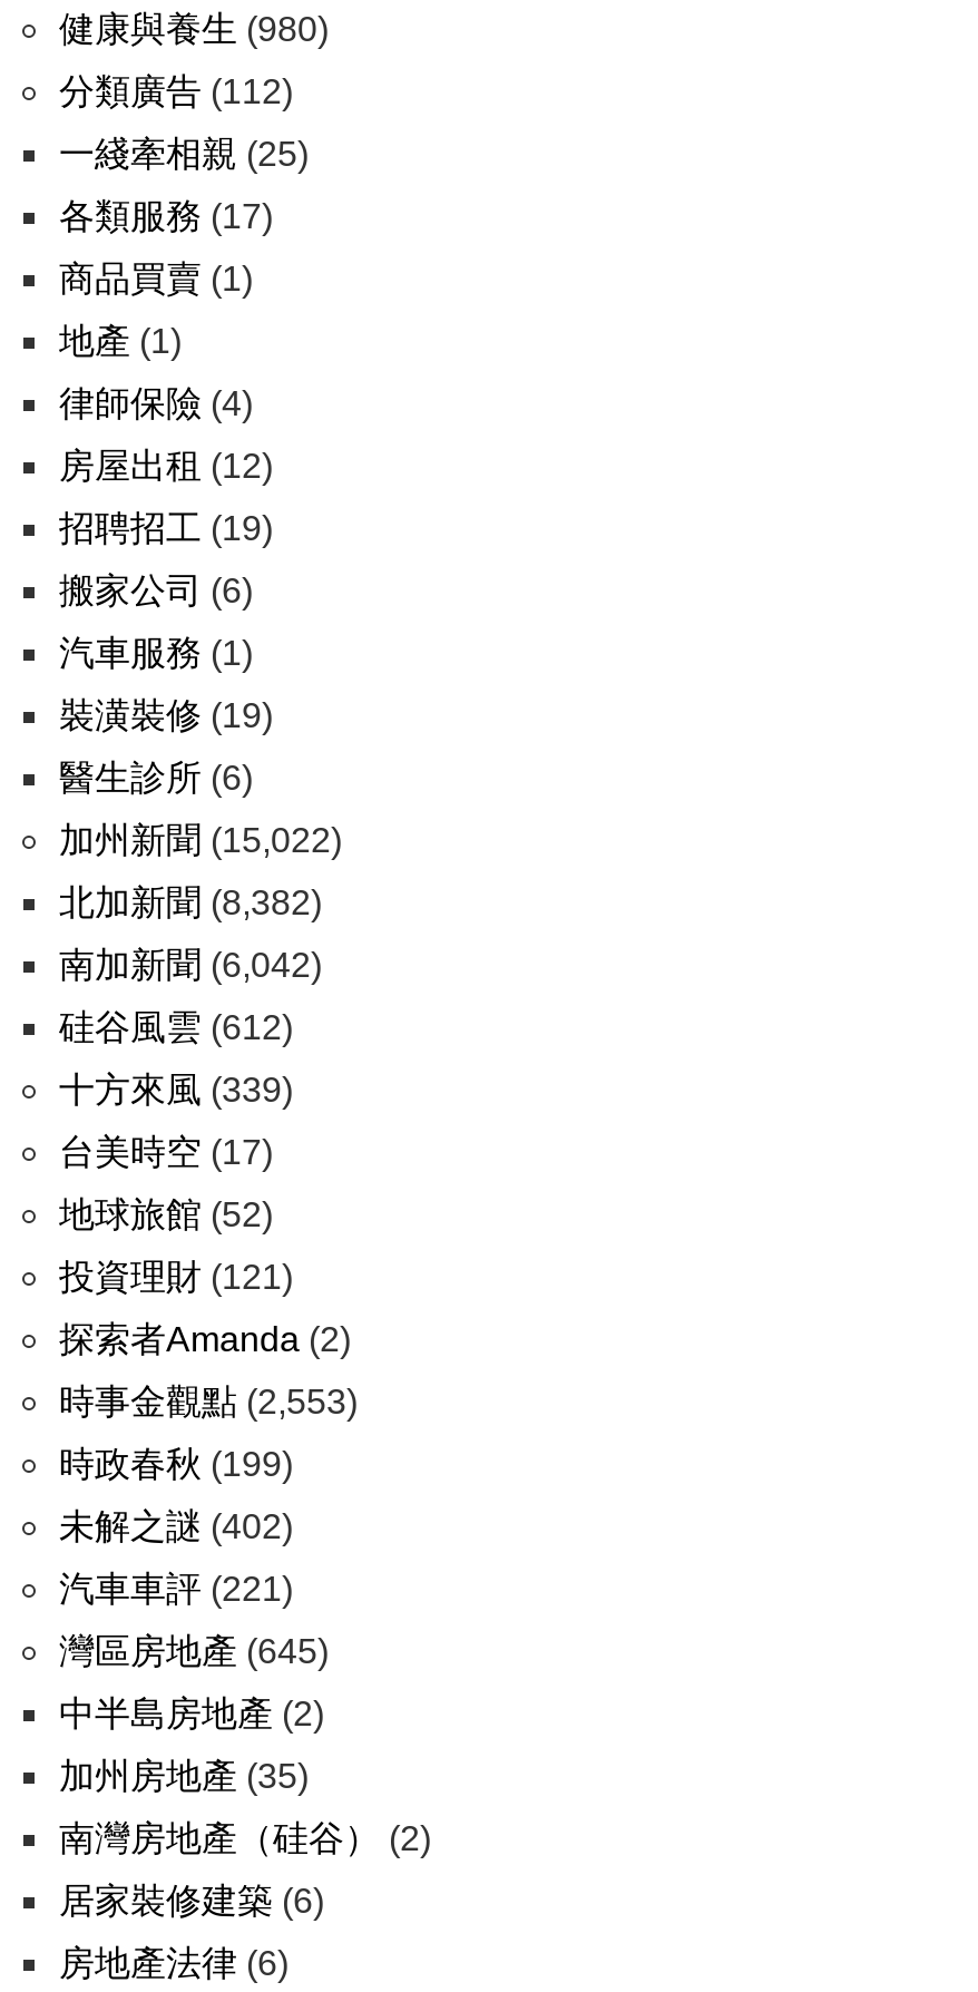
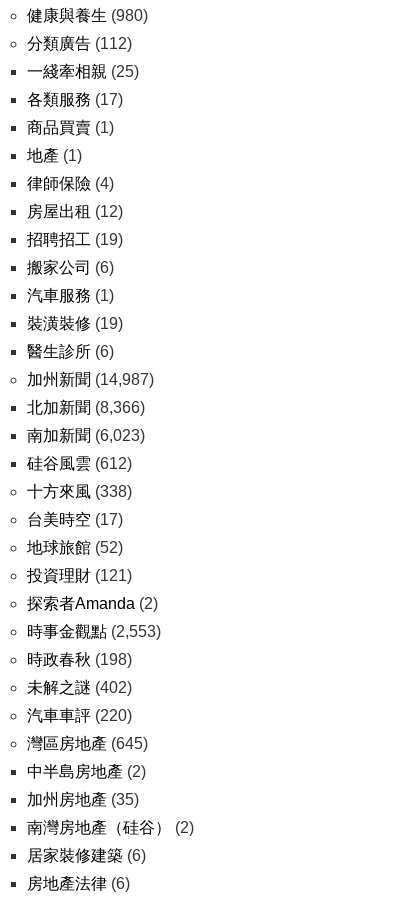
- 加州新聞(15,022)
+ 加州新聞(14,987)

- 北加新聞(8,382)
+ 北加新聞(8,366)

- 南加新聞(6,042)
+ 南加新聞(6,023)

- 十方來風(339)
+ 十方來風(338)

- 時政春秋(199)
+ 時政春秋(198)

- 汽車車評(221)
+ 汽車車評(220)
